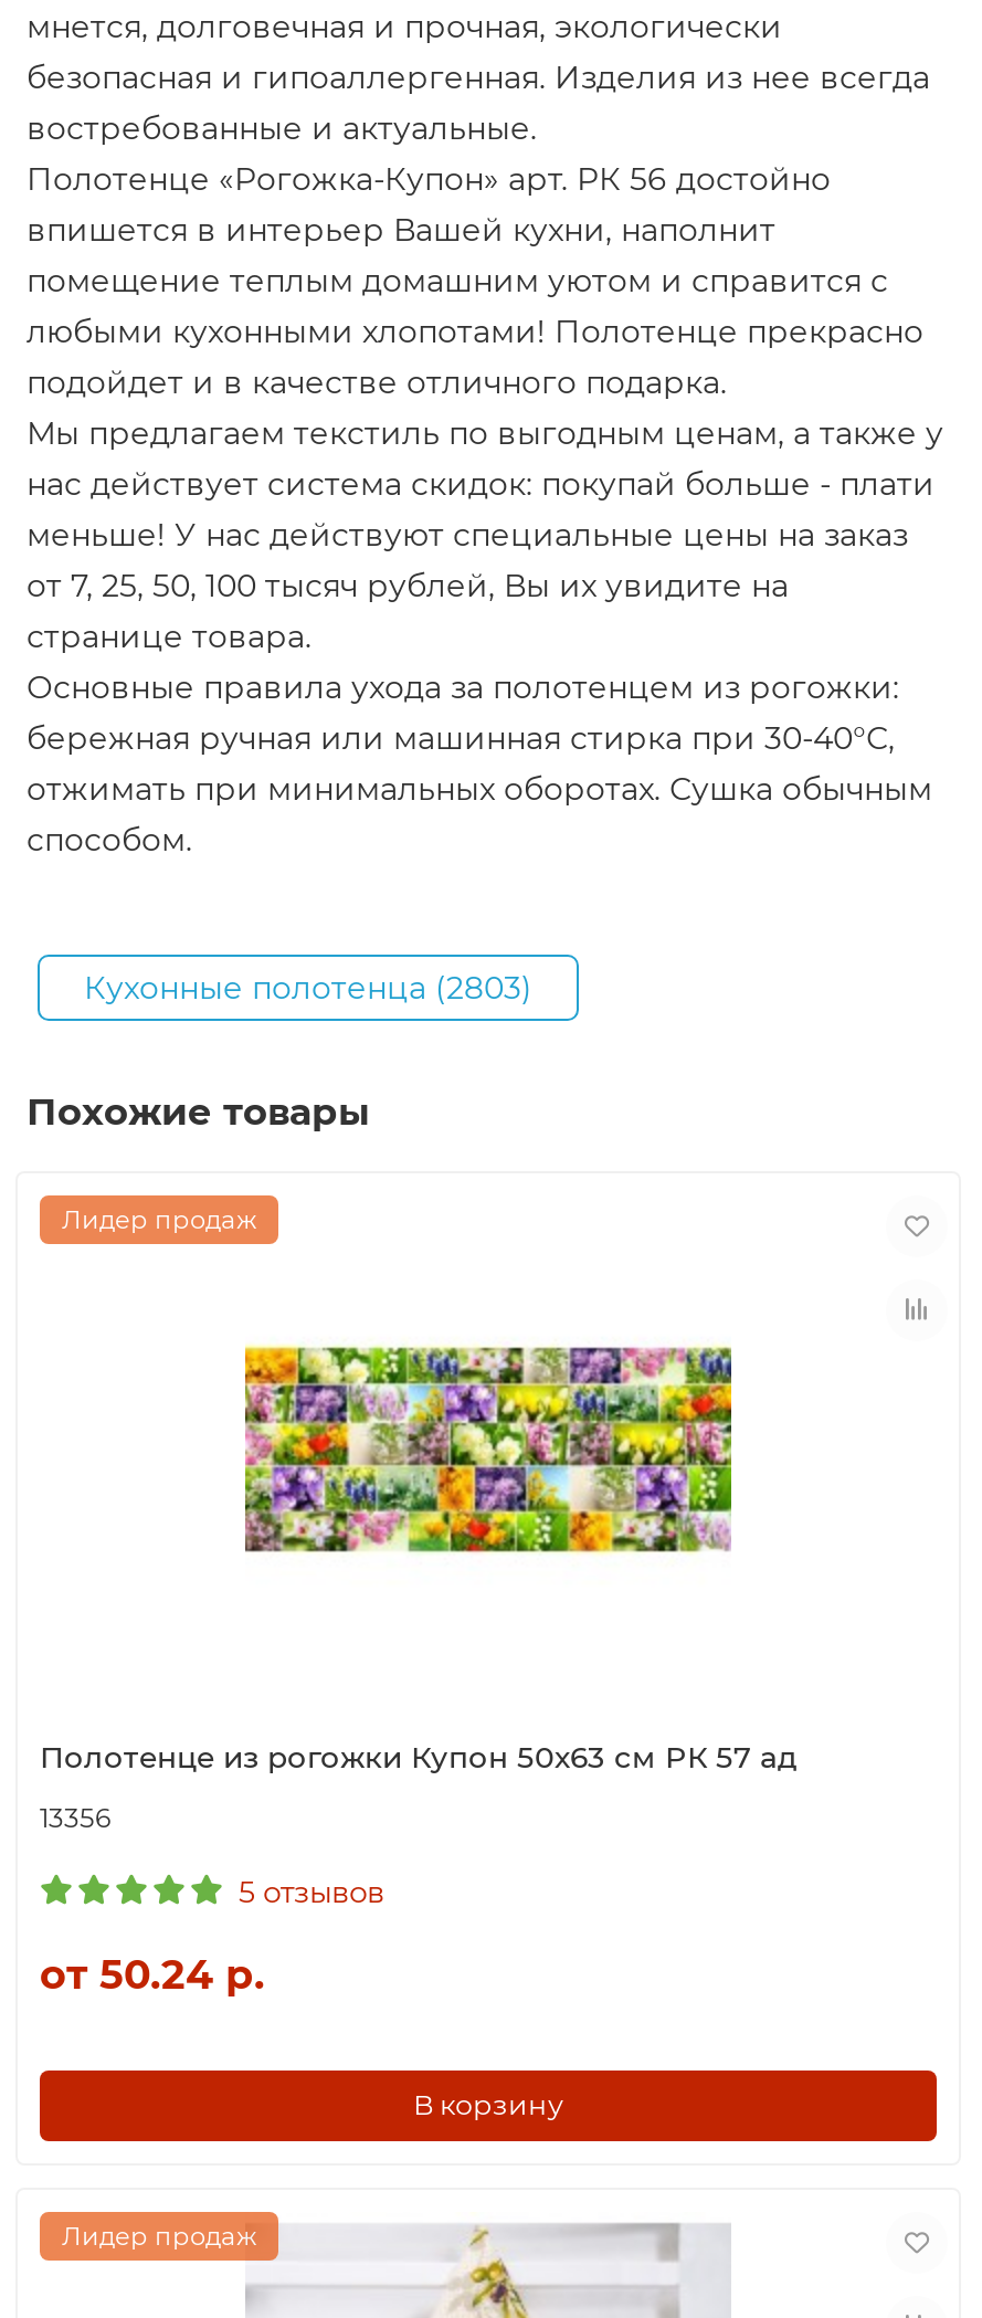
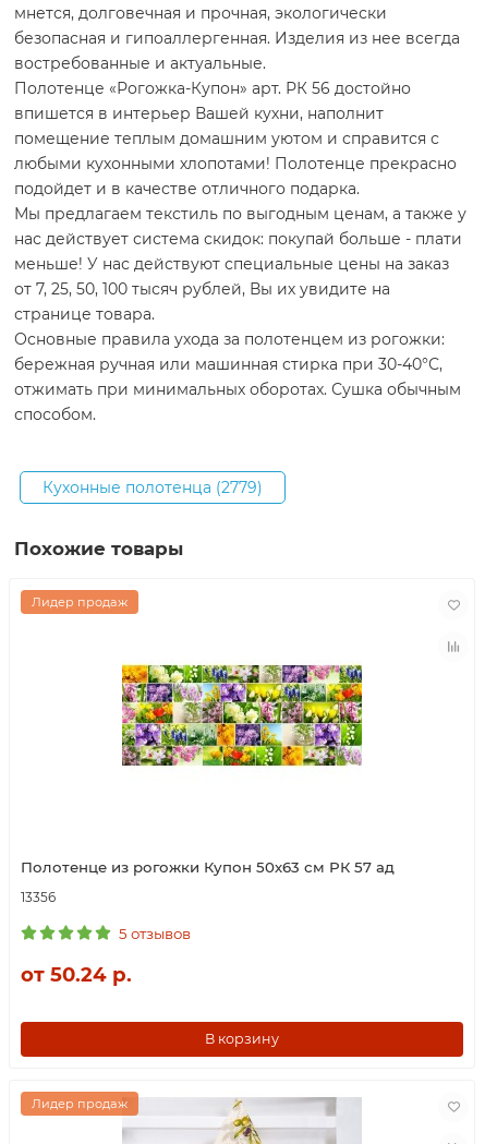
- Кухонные полотенца (2803)
+ Кухонные полотенца (2779)
